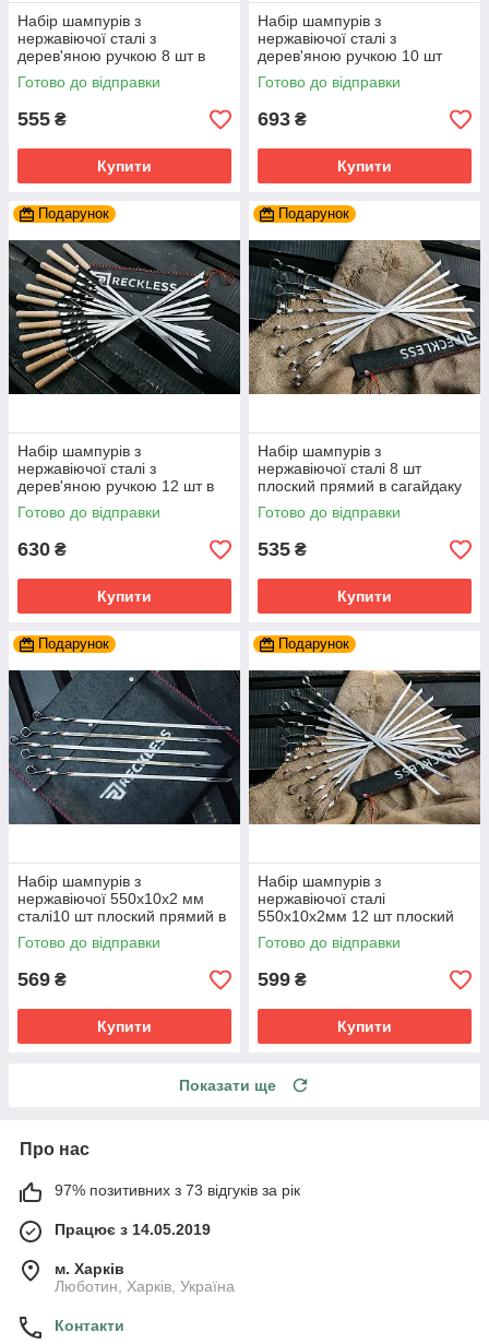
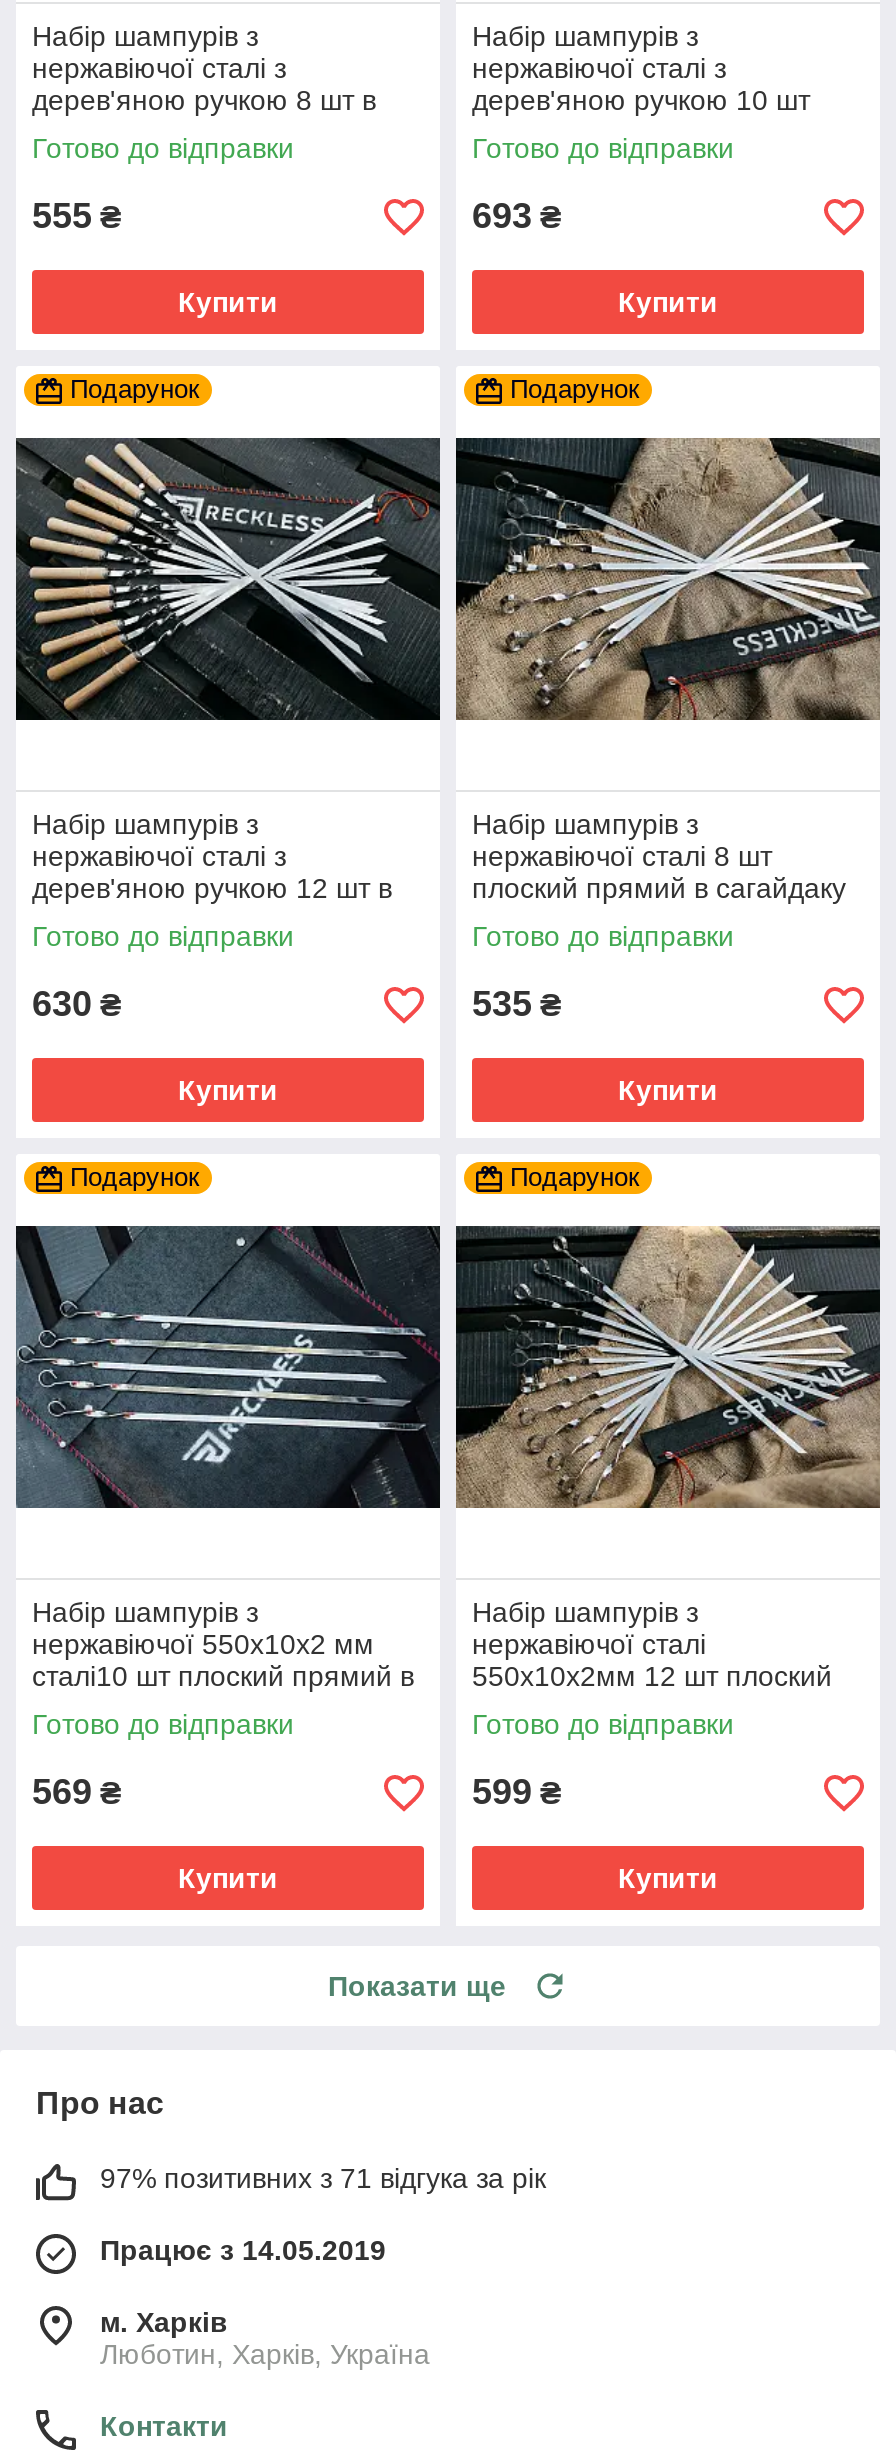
- 97% позитивних з 73 відгуків за рік
+ 97% позитивних з 71 відгука за рік
